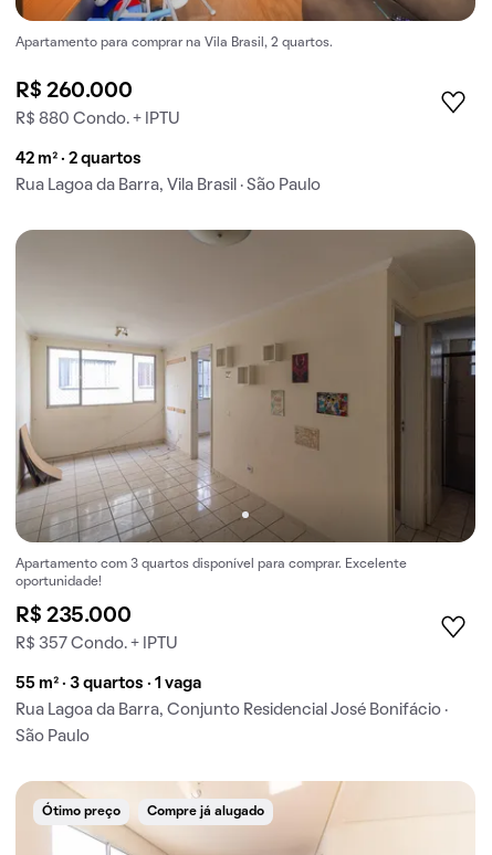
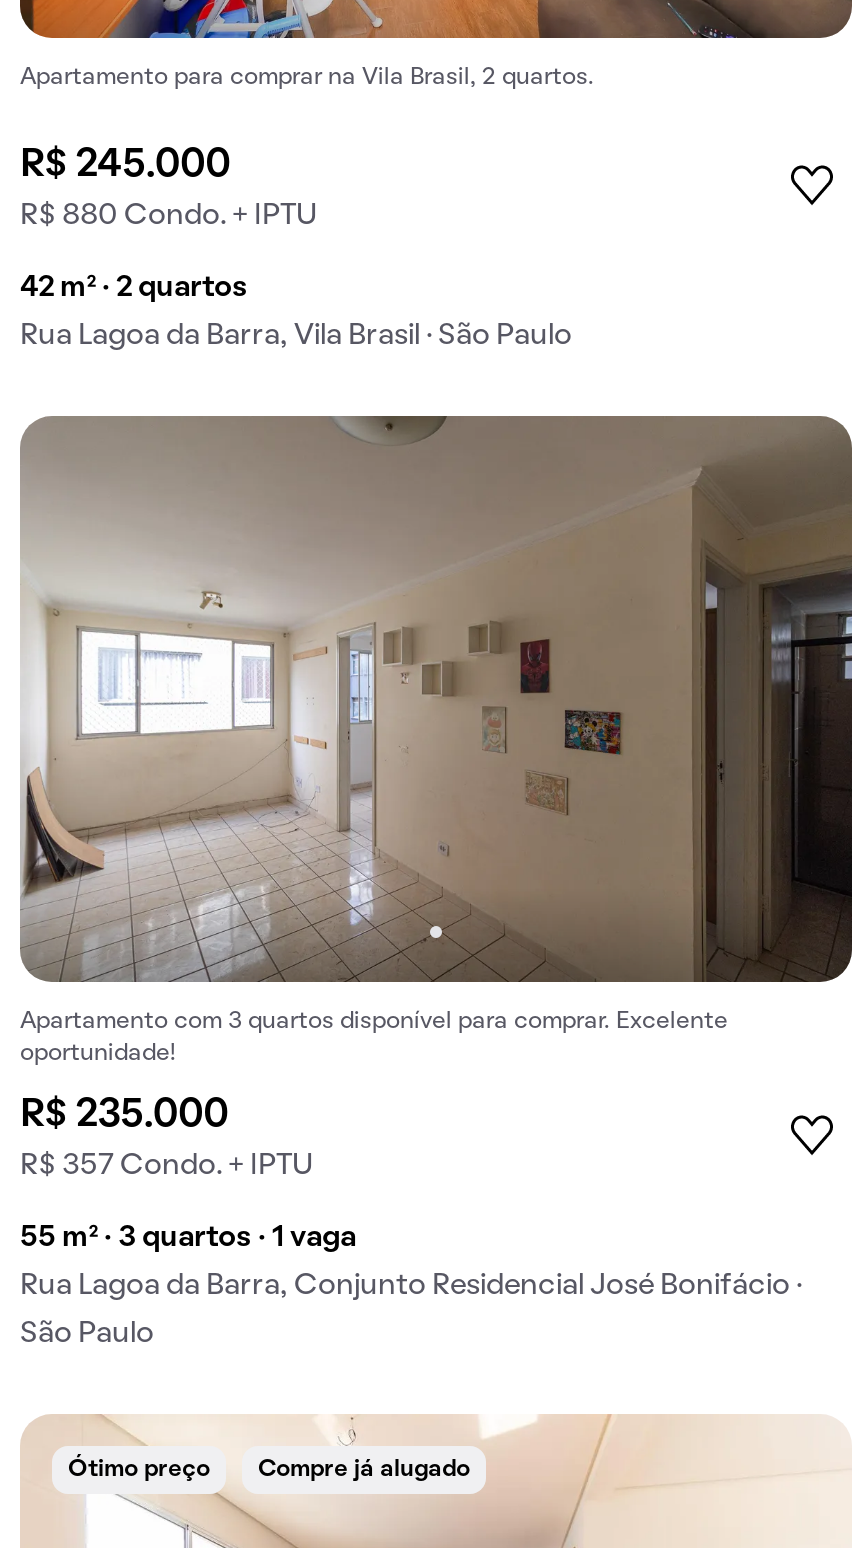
- R$ 260.000
+ R$ 245.000
